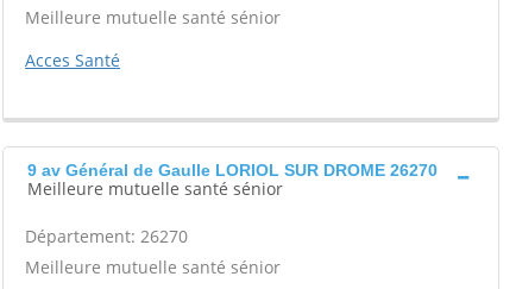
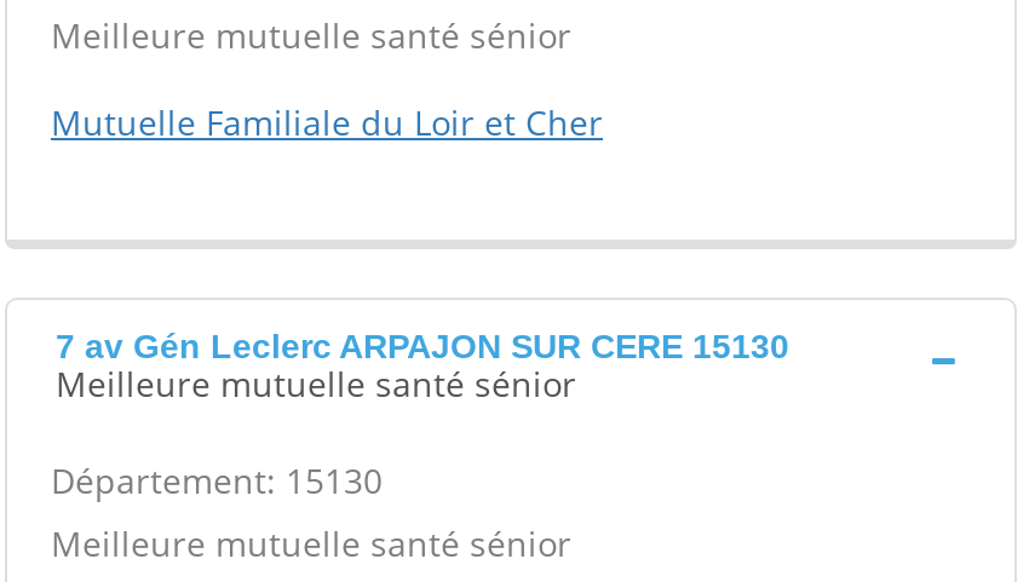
- Acces Santé
+ Mutuelle Familiale du Loir et Cher

- 9 av Général de Gaulle LORIOL SUR DROME 26270
+ 7 av Gén Leclerc ARPAJON SUR CERE 15130

- Département: 26270
+ Département: 15130
